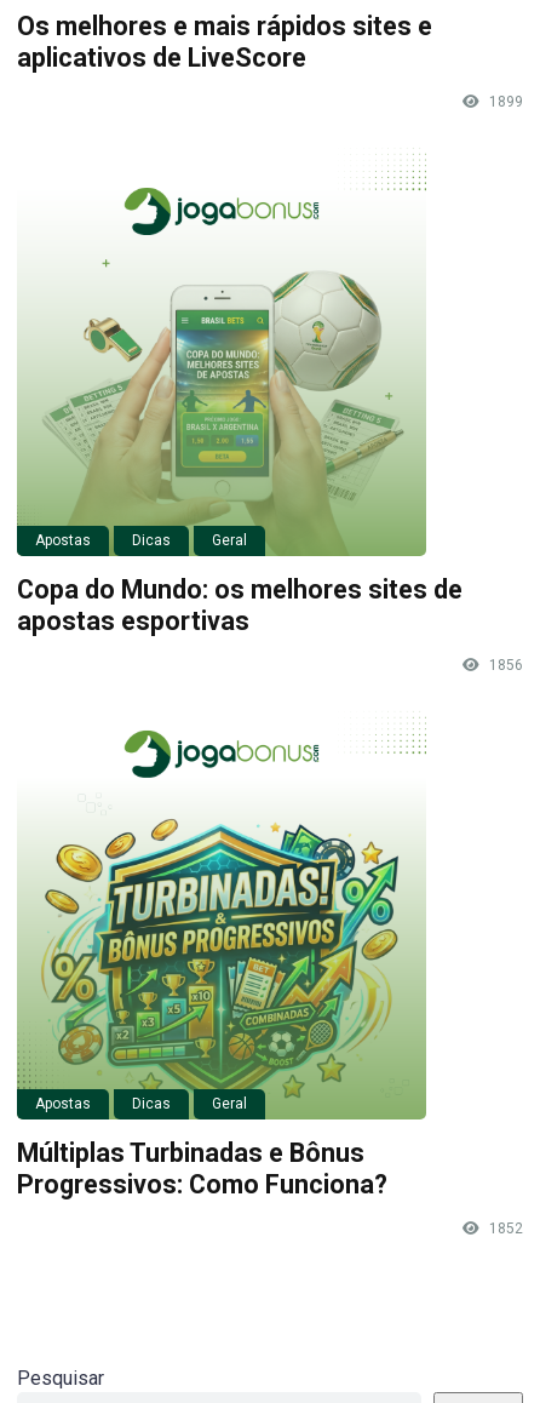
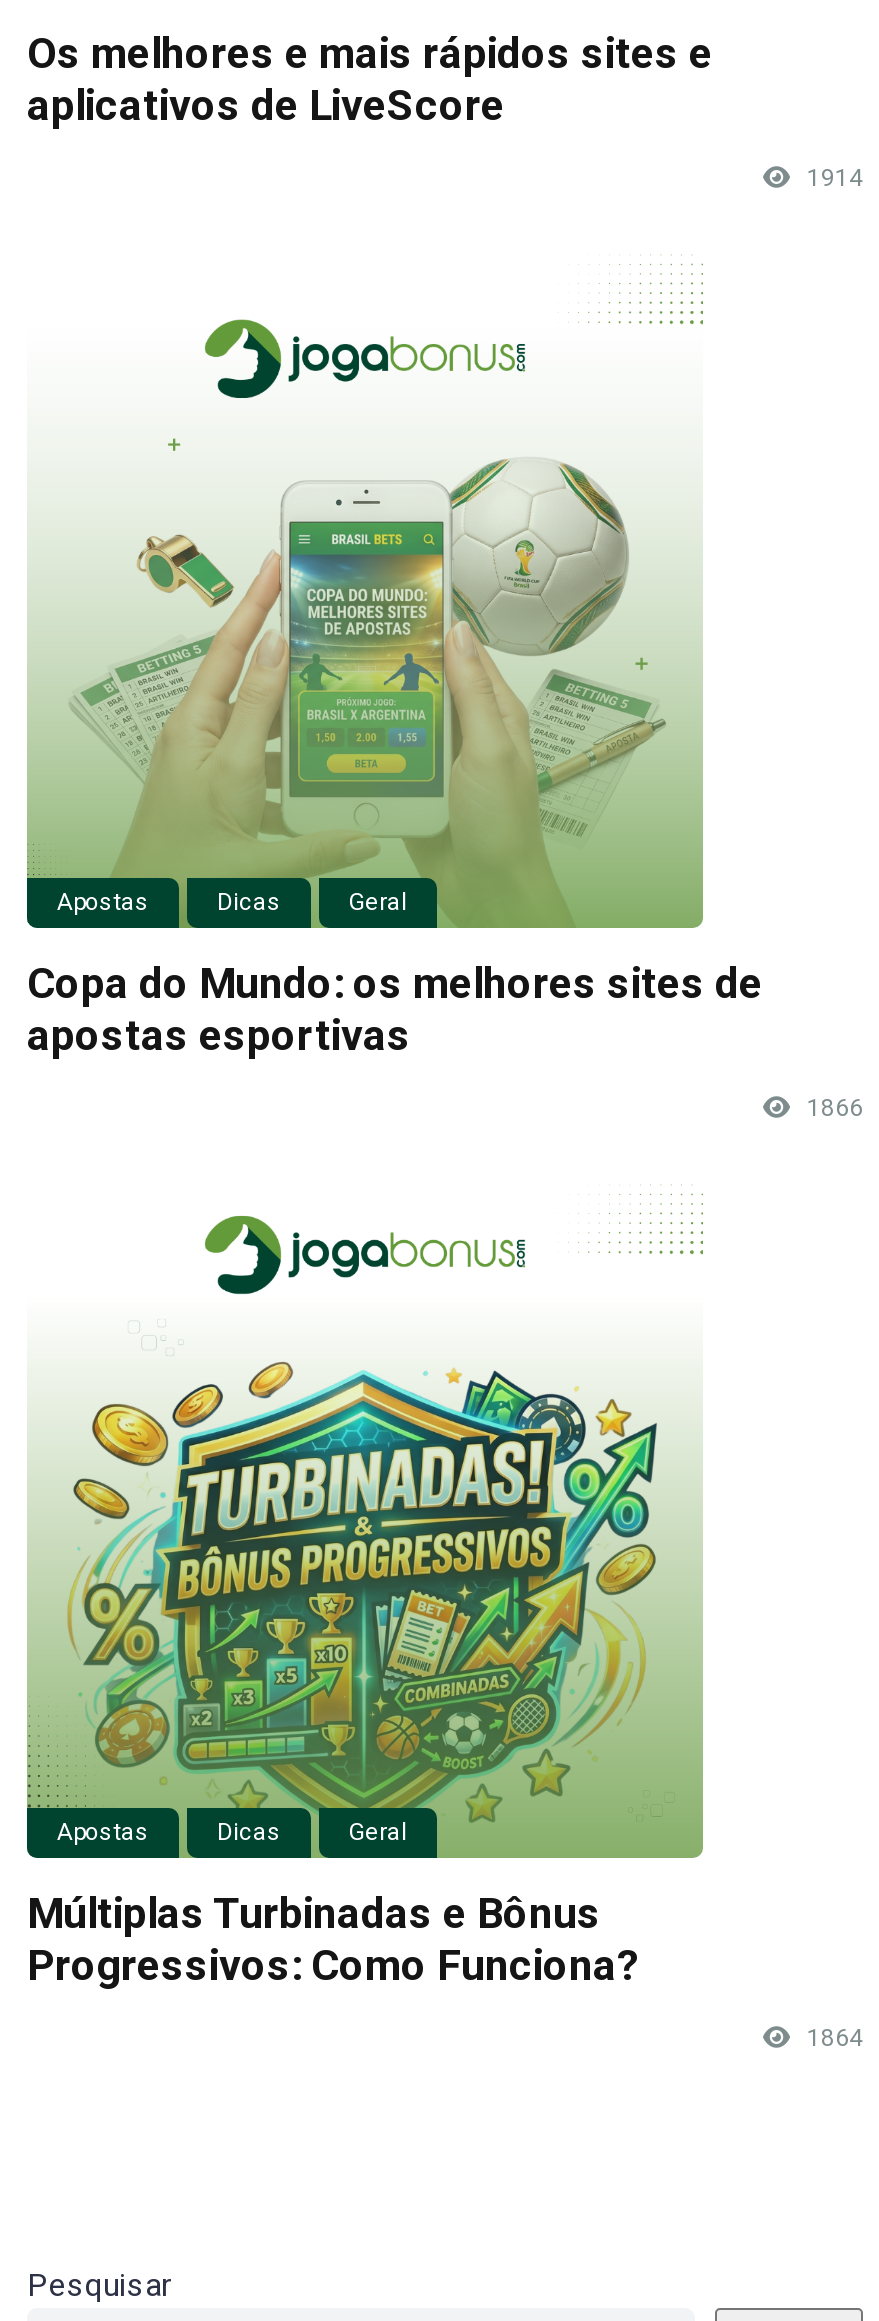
- 1899
+ 1914

- 1856
+ 1866

- 1852
+ 1864
